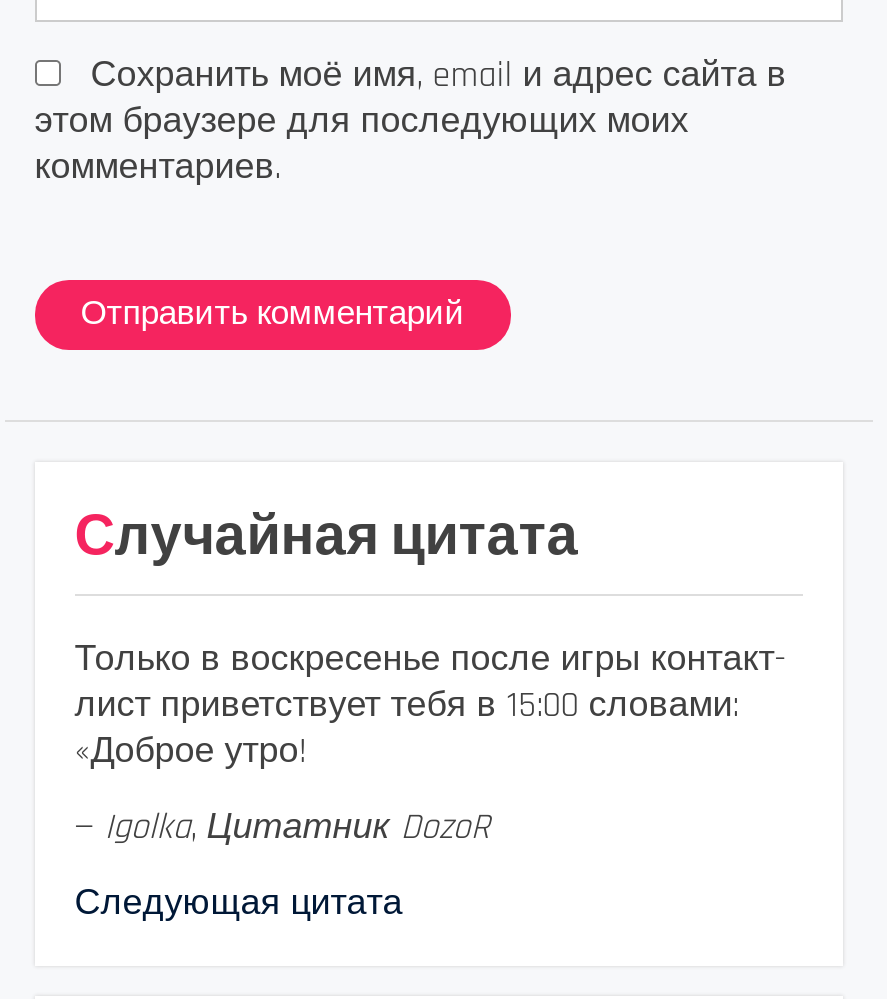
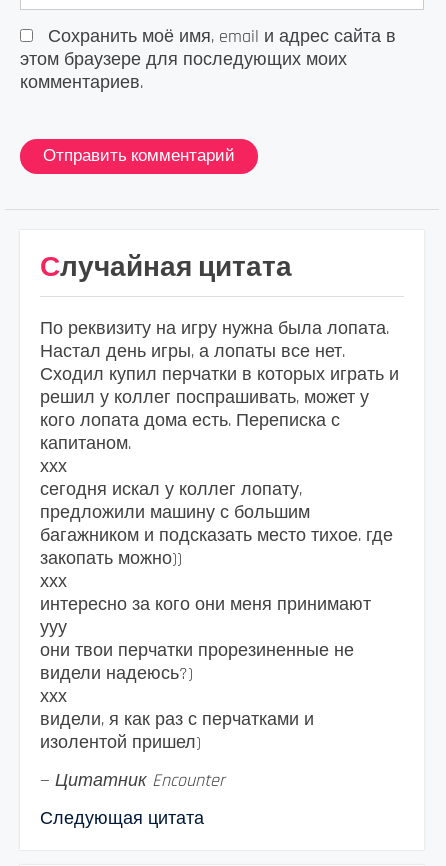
- Только в воскресенье после игры контакт-
- лист приветствует тебя в 15:00 словами:
- «Доброе утро!
+ По реквизиту на игру нужна была лопата.
+ Настал день игры, а лопаты все нет.
+ Сходил купил перчатки в которых играть и
+ решил у коллег поспрашивать, может у
+ кого лопата дома есть. Переписка с
+ капитаном.
+ ххх
+ сегодня искал у коллег лопату,
+ предложили машину с большим
+ багажником и подсказать место тихое. где
+ закопать можно))
+ ххх
+ интересно за кого они меня принимают
+ ууу
+ они твои перчатки прорезиненные не
+ видели надеюсь?)
+ ххх
+ видели, я как раз с перчатками и
+ изолентой пришел)

- — Igolka, Цитатник DozoR
+ — Цитатник Encounter
